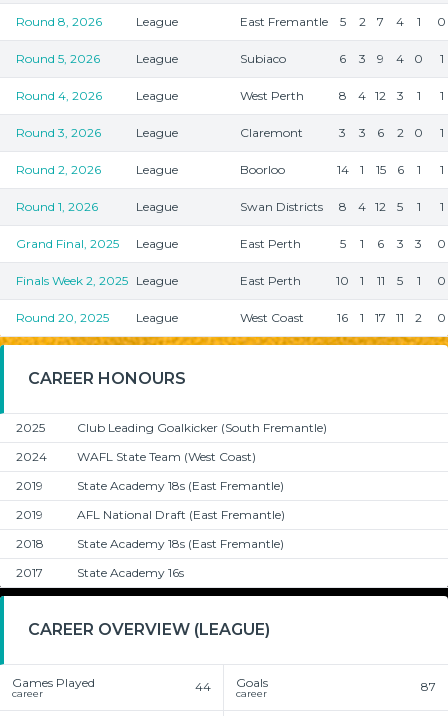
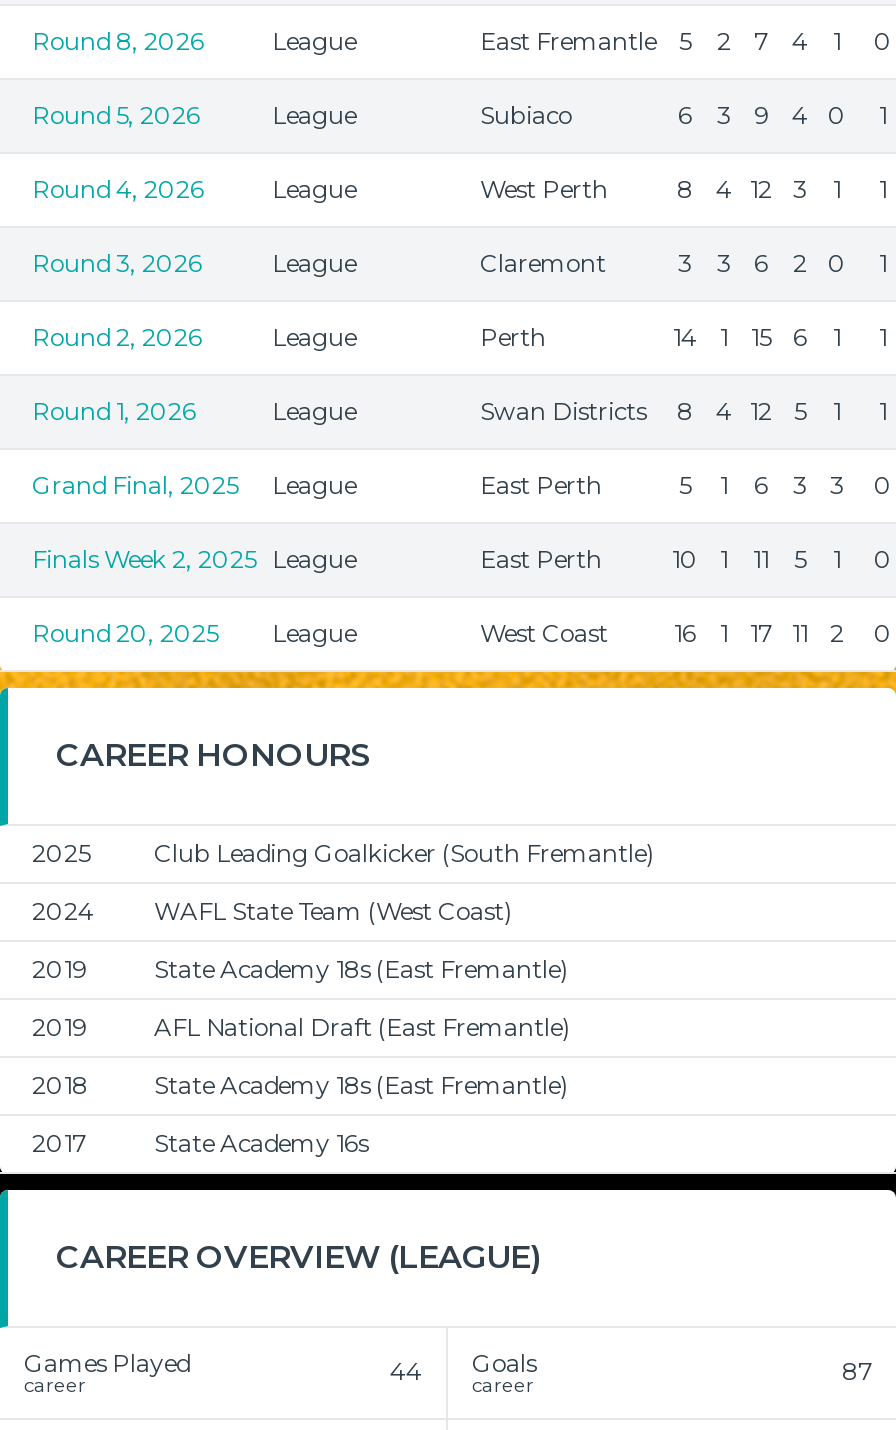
- Boorloo
+ Perth
